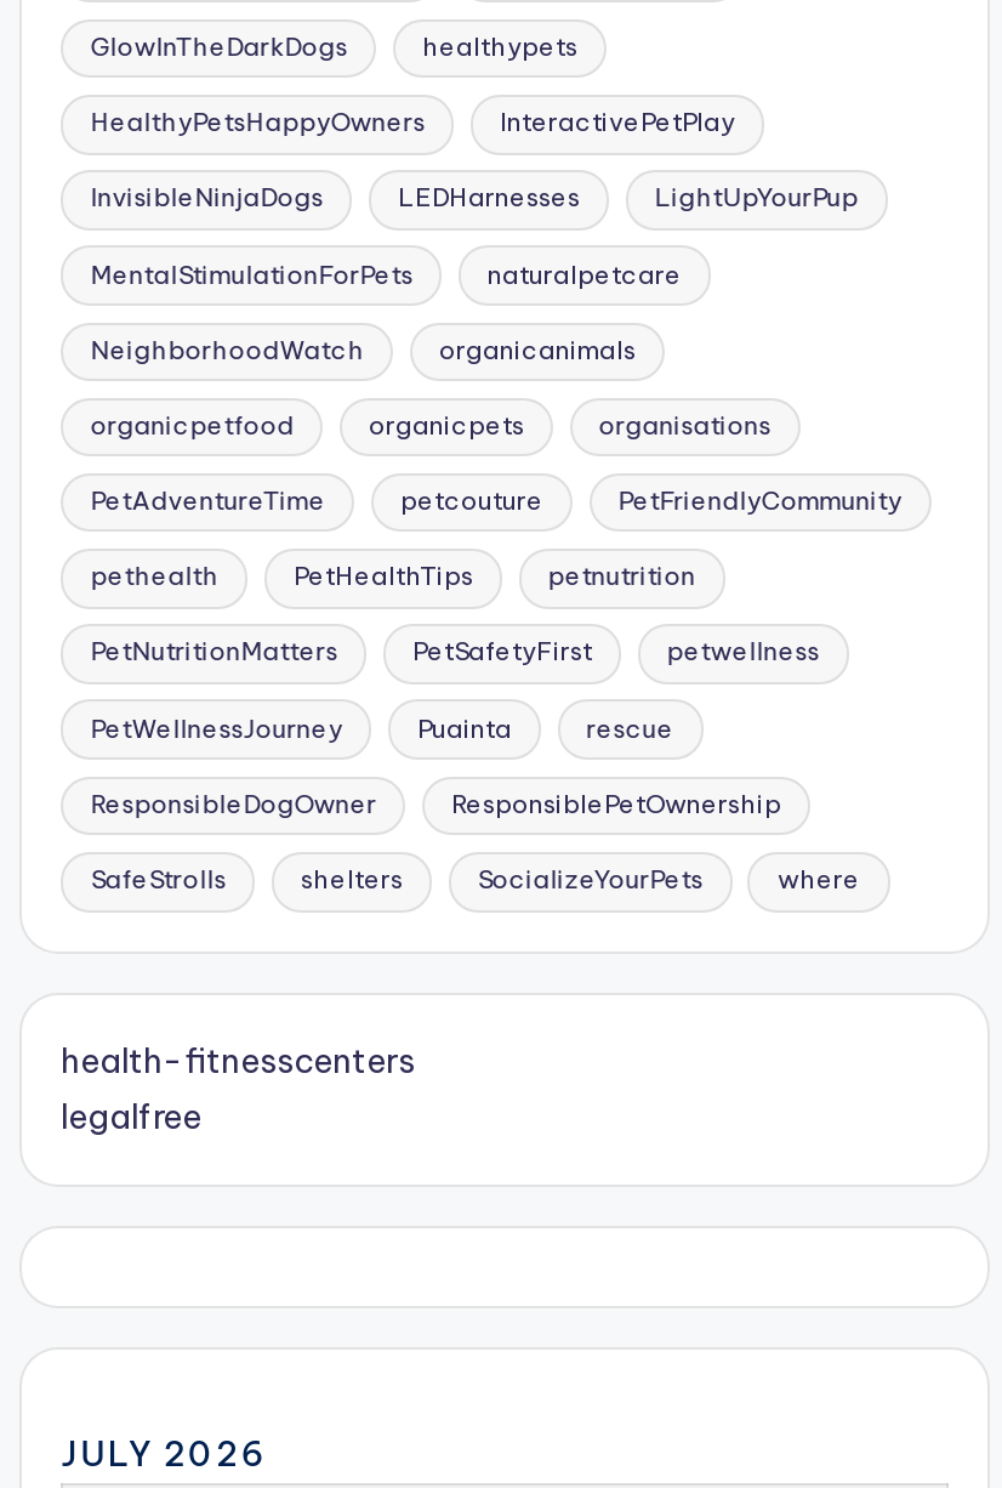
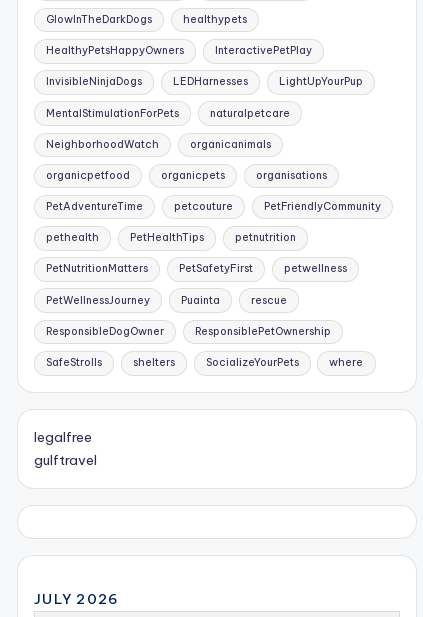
- health-fitnesscenters

moved up: legalfree

+ gulftravel
